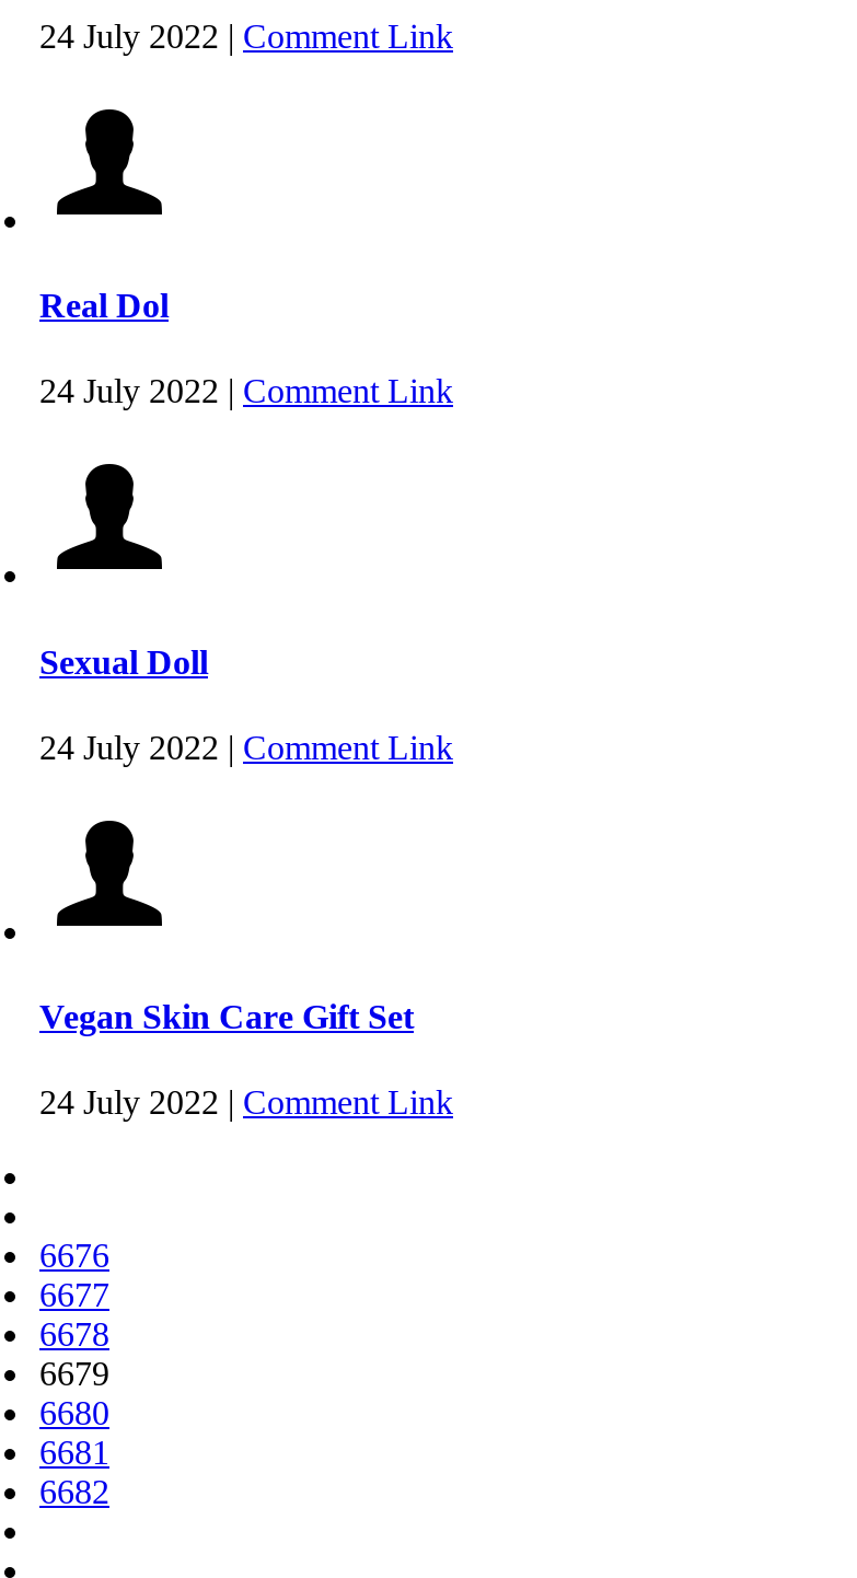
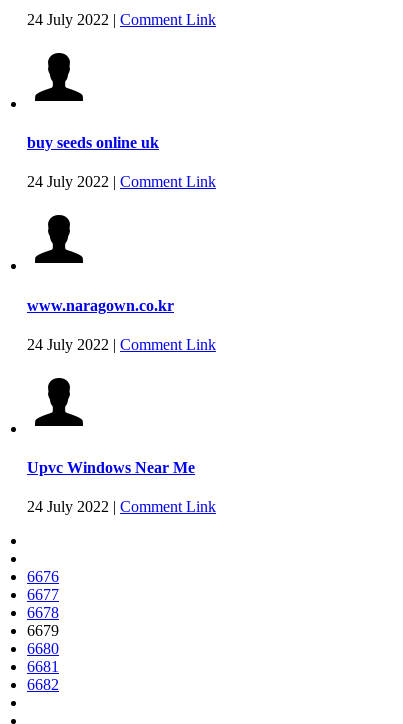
- Real Dol
+ buy seeds online uk

- Sexual Doll
+ www.naragown.co.kr

- Vegan Skin Care Gift Set
+ Upvc Windows Near Me
